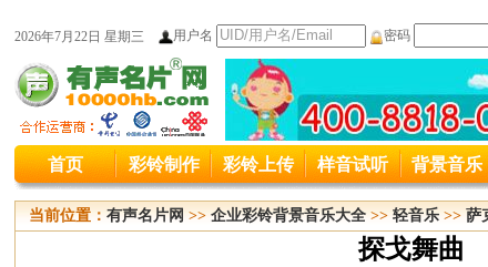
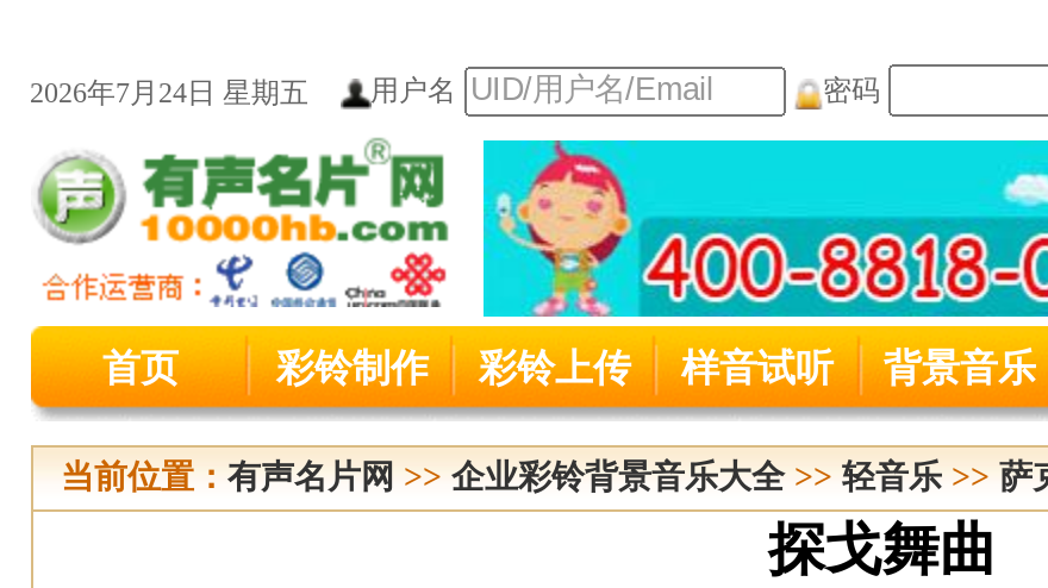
- 2026年7月22日 星期三
+ 2026年7月24日 星期五
